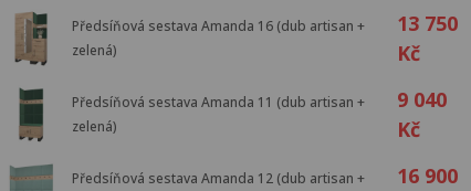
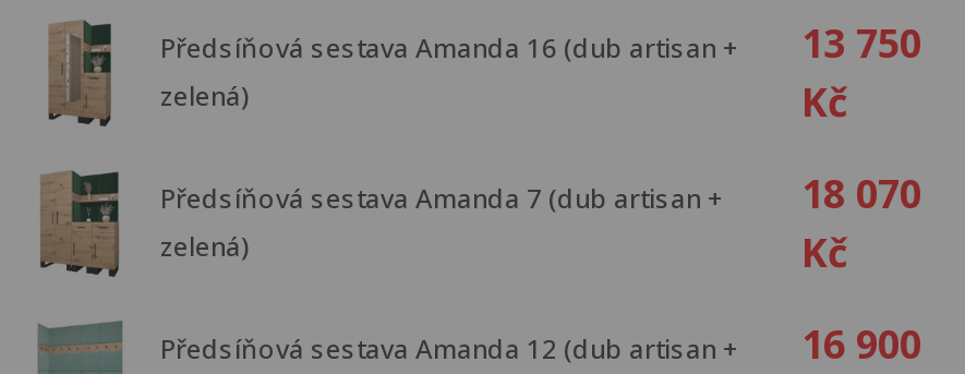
- [image]
- Předsíňová sestava Amanda 11 (dub artisan +
+ [image]
+ Předsíňová sestava Amanda 7 (dub artisan +

- 9 040
+ 18 070
